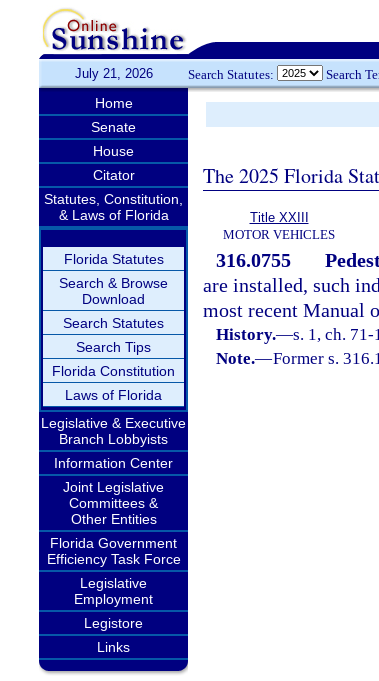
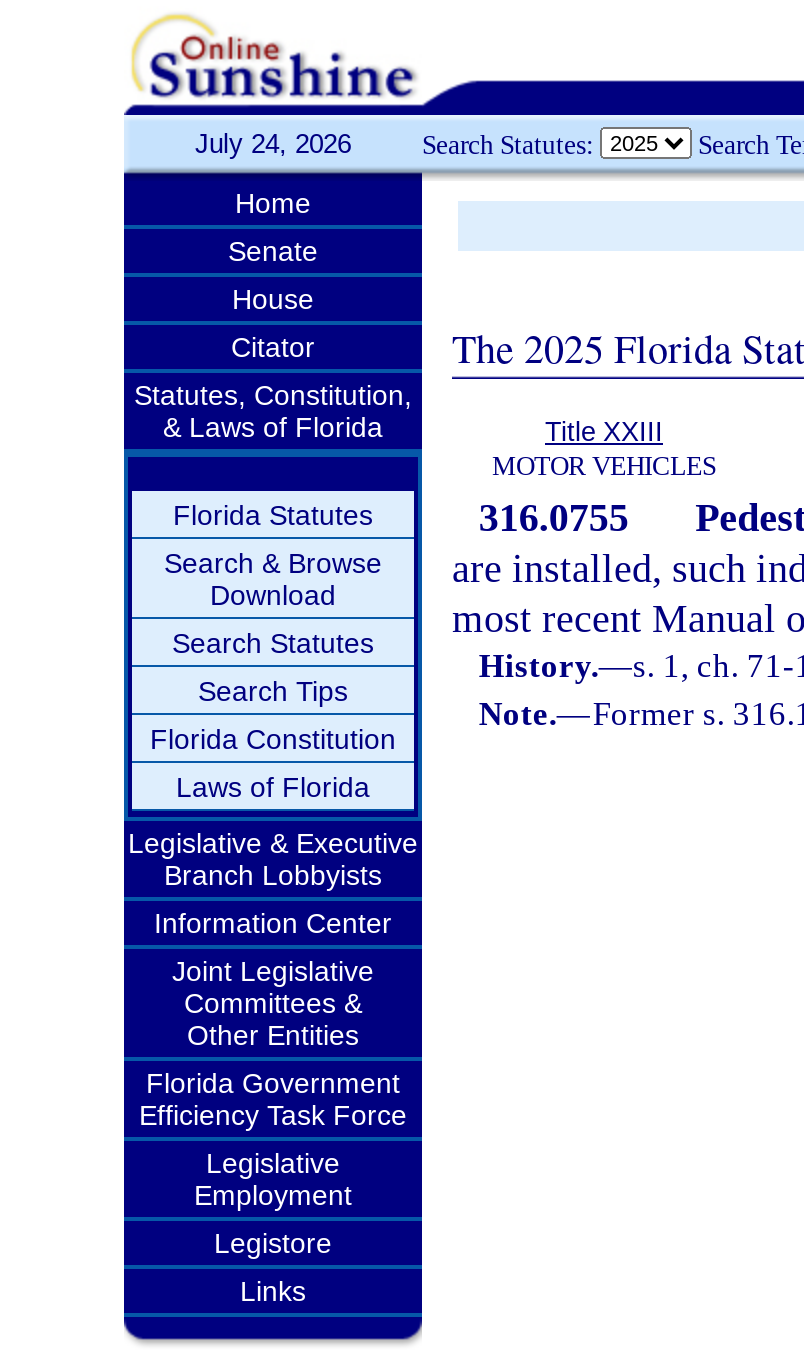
- July 21, 2026
+ July 24, 2026
